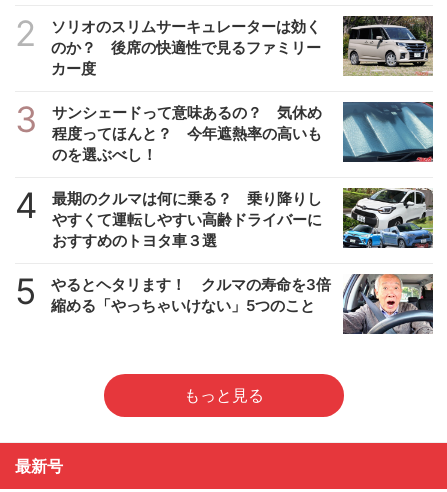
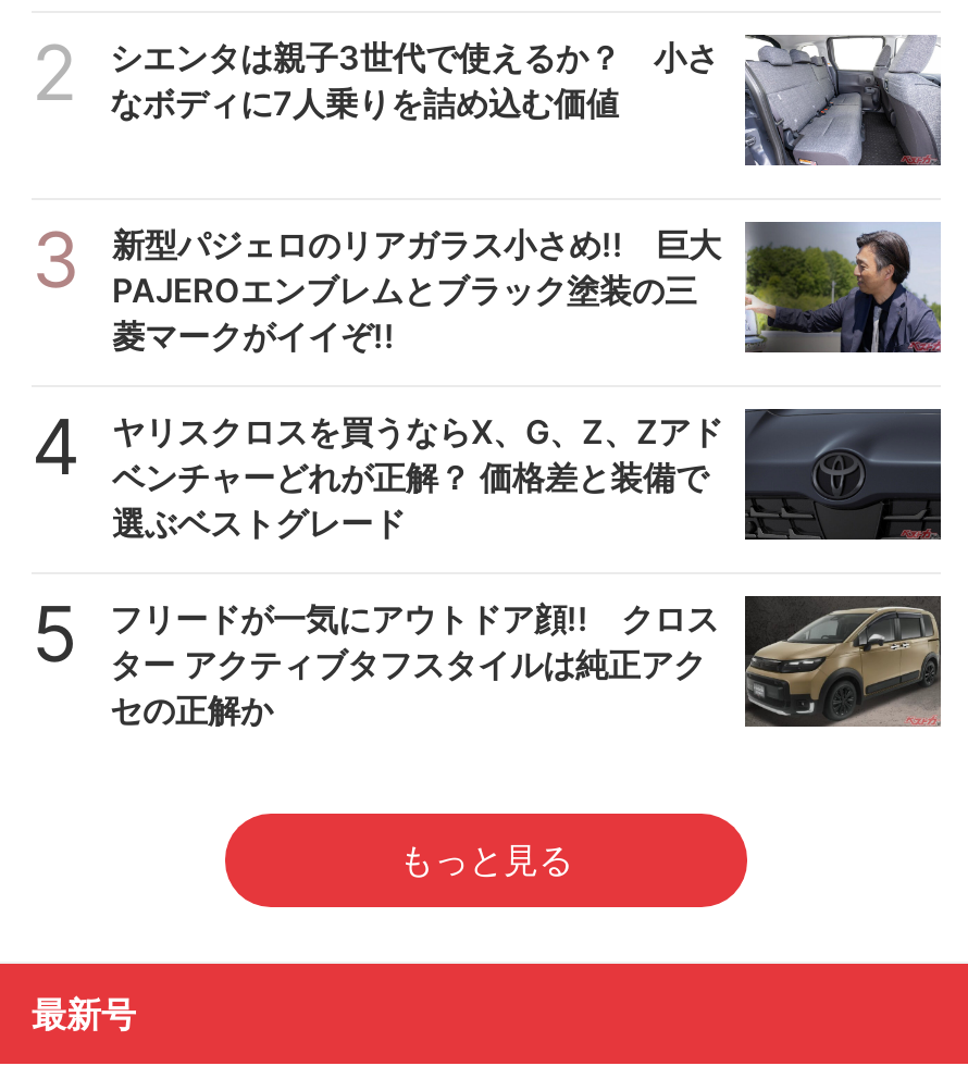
- [image]
- ソリオのスリムサーキュレーターは効く
- のか？ 後席の快適性で見るファミリー
- カー度
+ [image]
+ シエンタは親子3世代で使えるか？ 小さ
+ なボディに7人乗りを詰め込む価値

- [image]
- サンシェードって意味あるの？ 気休め
- 程度ってほんと？ 今年遮熱率の高いも
- のを選ぶべし！
+ [image]
+ 新型パジェロのリアガラス小さめ!! 巨大
+ PAJEROエンブレムとブラック塗装の三
+ 菱マークがイイぞ!!

- [image]
- 最期のクルマは何に乗る？ 乗り降りし
- やすくて運転しやすい高齢ドライバーに
- おすすめのトヨタ車３選
+ [image]
+ ヤリスクロスを買うならX、G、Z、Zアド
+ ベンチャーどれが正解？ 価格差と装備で
+ 選ぶベストグレード

- [image]
- やるとヘタリます！ クルマの寿命を3倍
- 縮める「やっちゃいけない」5つのこと
+ [image]
+ フリードが一気にアウトドア顔!! クロス
+ ター アクティブタフスタイルは純正アク
+ セの正解か
